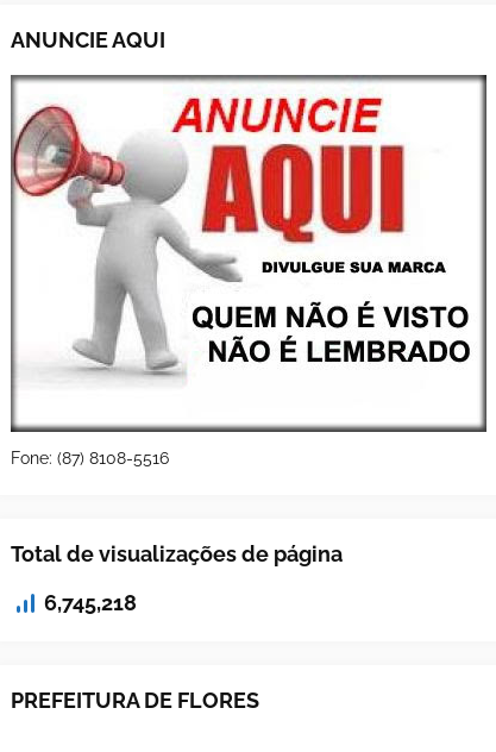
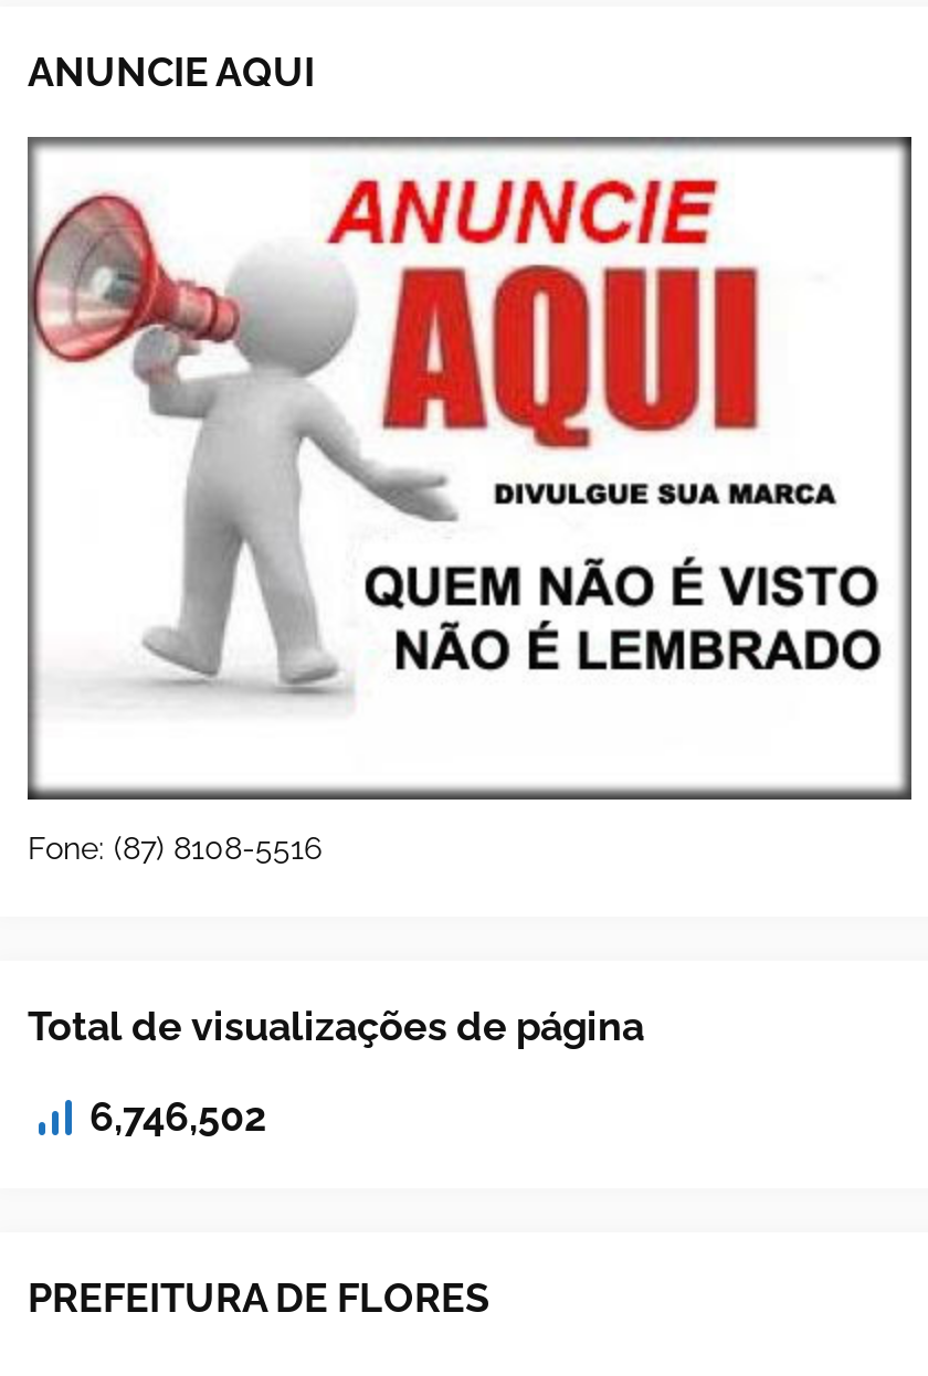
- 6,745,218
+ 6,746,502
